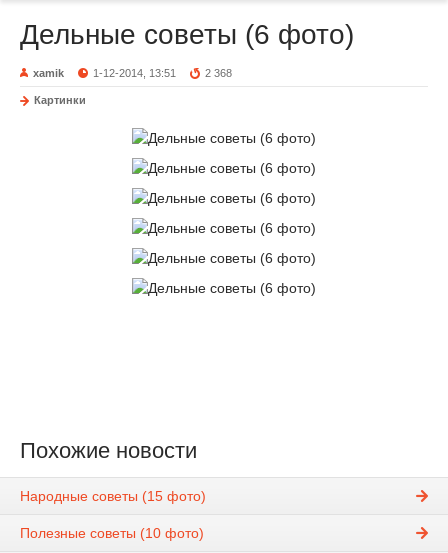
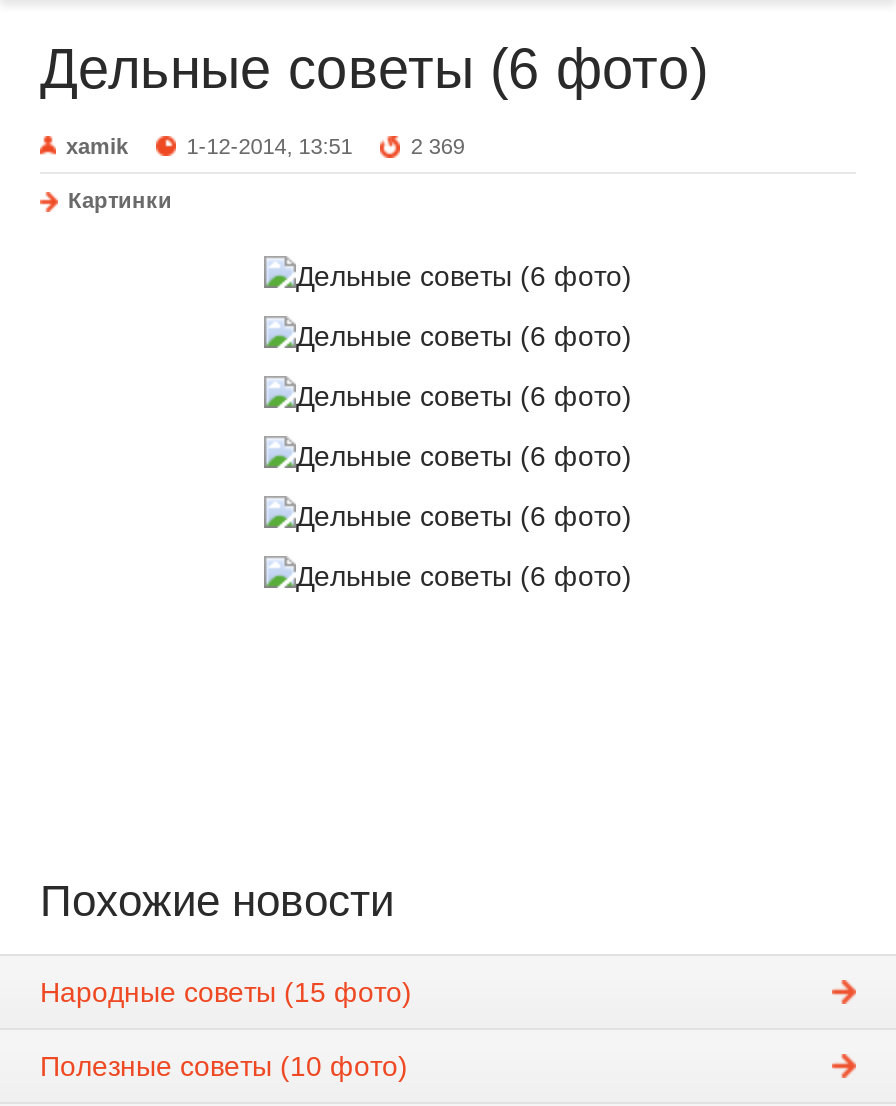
- 2 368
+ 2 369
